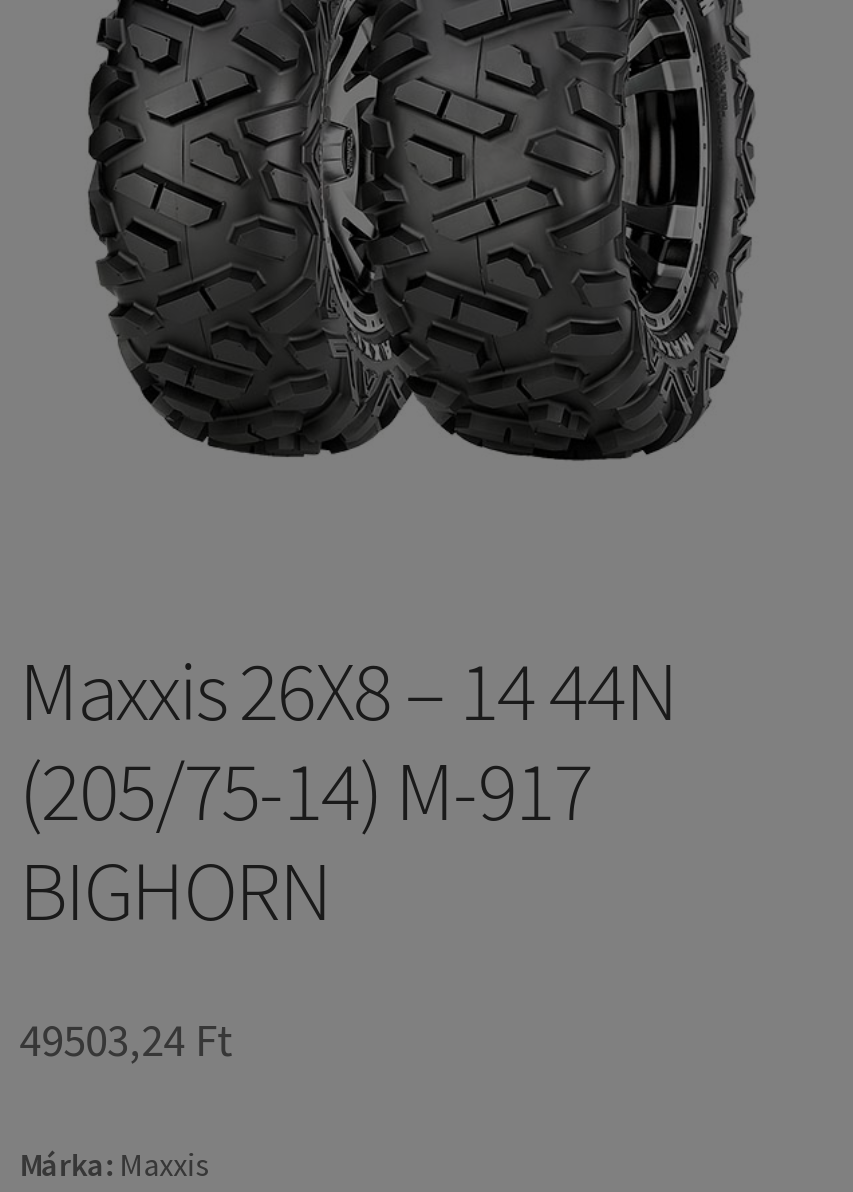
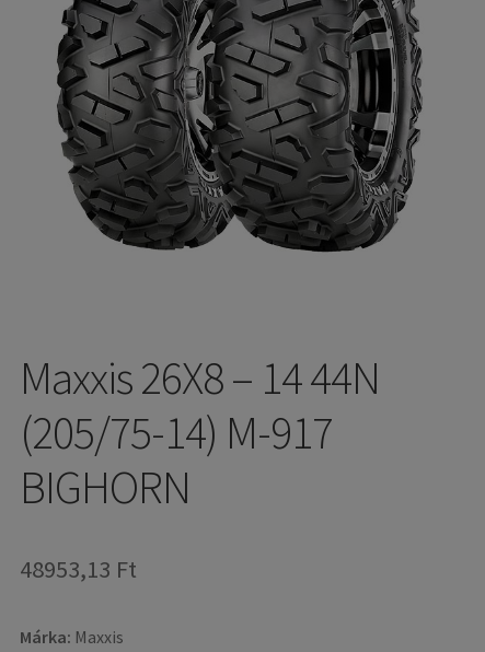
- 49503,24 Ft
+ 48953,13 Ft
